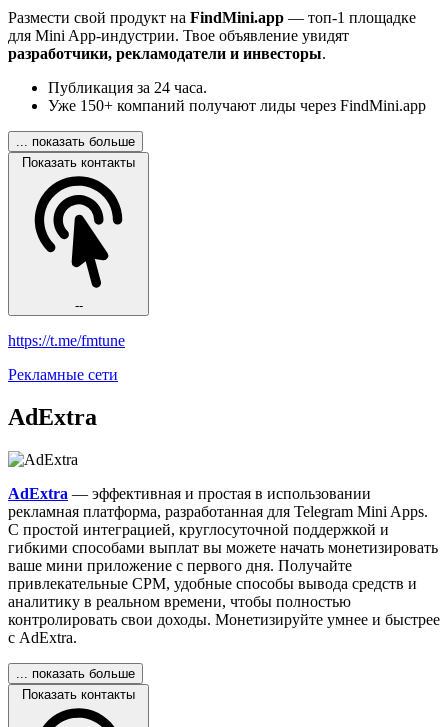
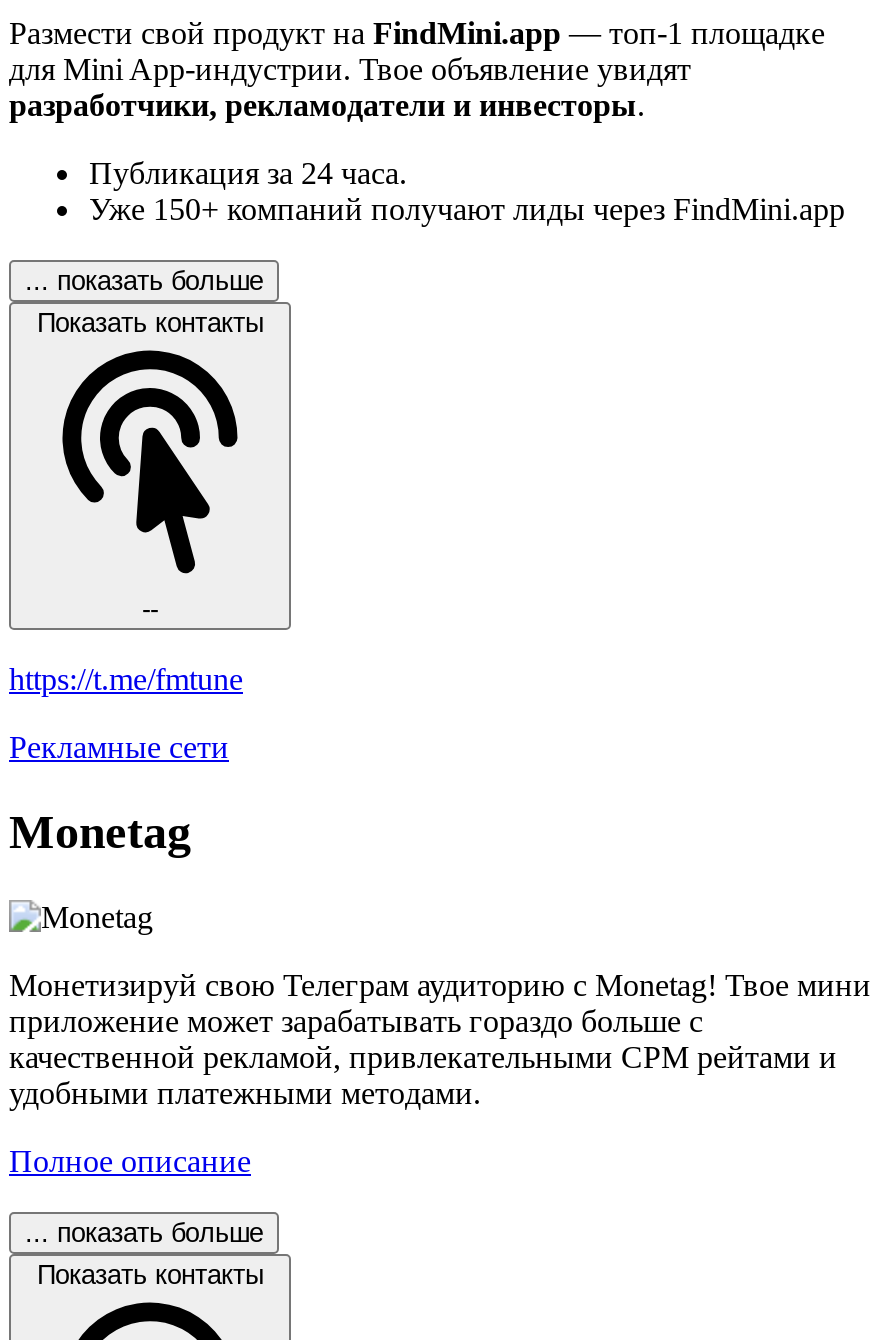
- AdExtra
- AdExtra — эффективная и простая в использовании
- рекламная платформа, разработанная для Telegram Mini Apps.
- С простой интеграцией, круглосуточной поддержкой и
- гибкими способами выплат вы можете начать монетизировать
- ваше мини приложение с первого дня. Получайте
- привлекательные CPM, удобные способы вывода средств и
- аналитику в реальном времени, чтобы полностью
- контролировать свои доходы. Монетизируйте умнее и быстрее
- с AdExtra.
+ Monetag
+ Монетизируй свою Телеграм аудиторию с Monetag! Твое мини
+ приложение может зарабатывать гораздо больше с
+ качественной рекламой, привлекательными CPM рейтами и
+ удобными платежными методами.
+ Полное описание
